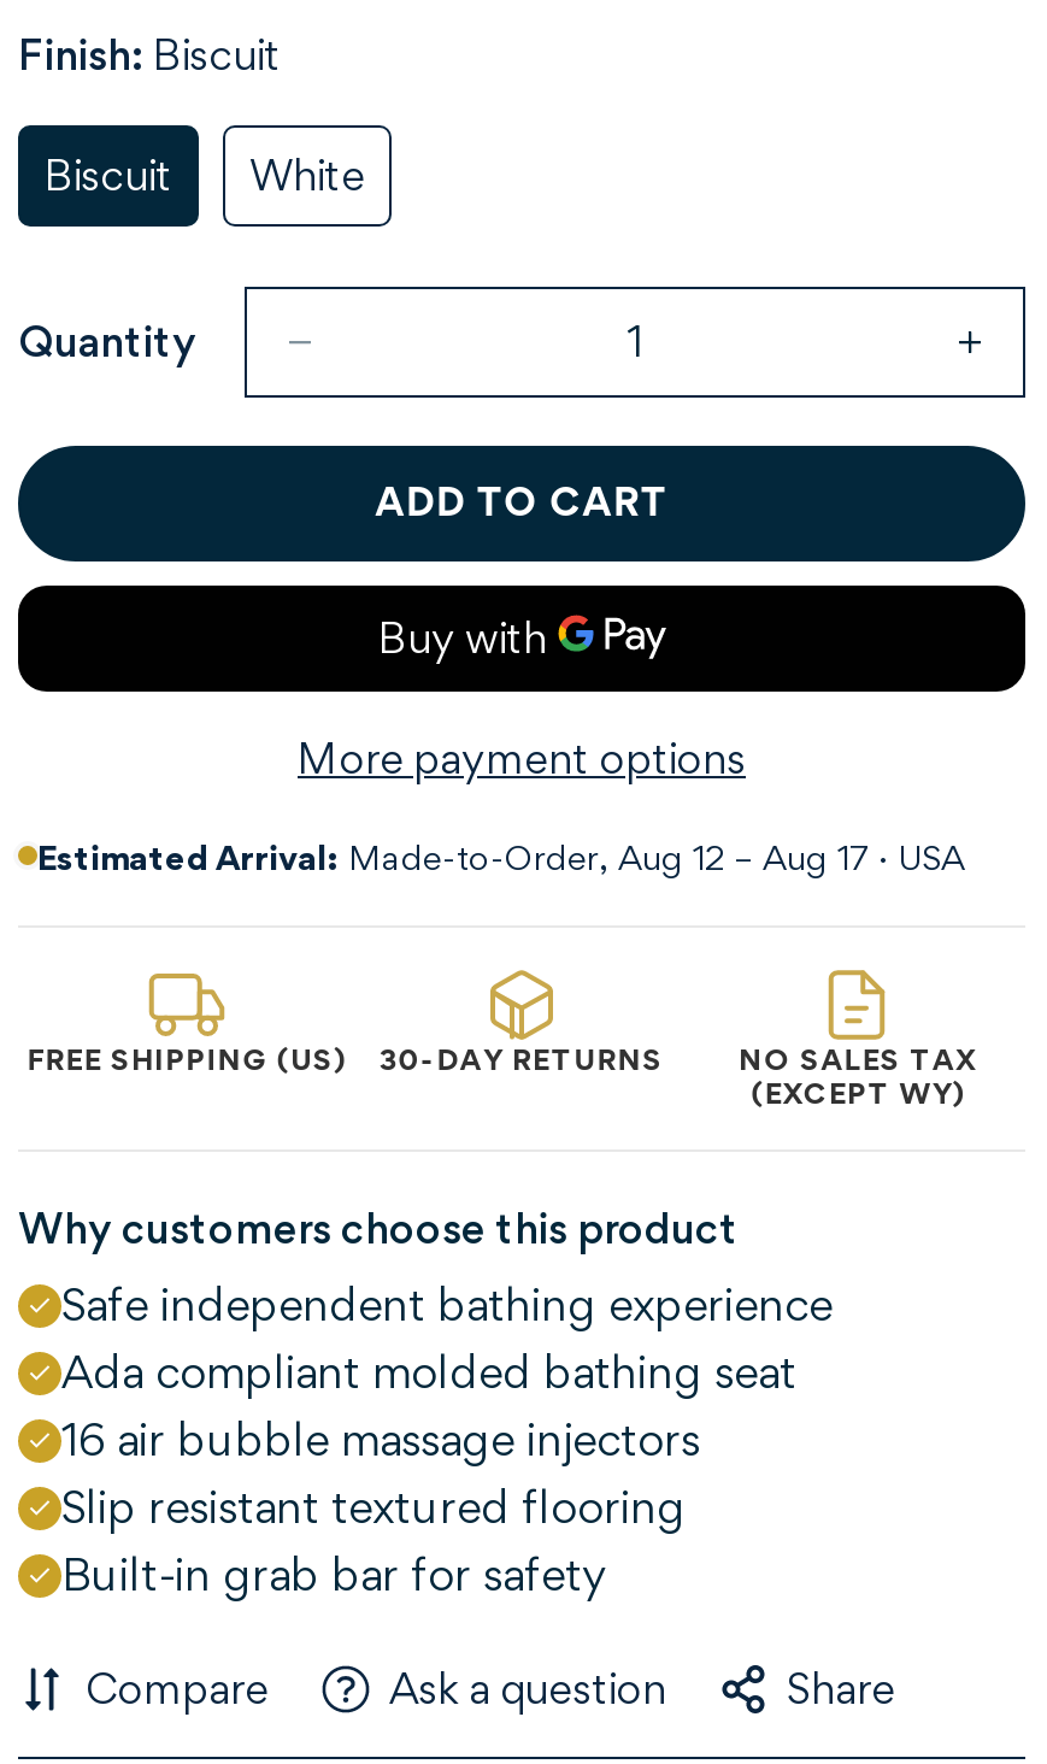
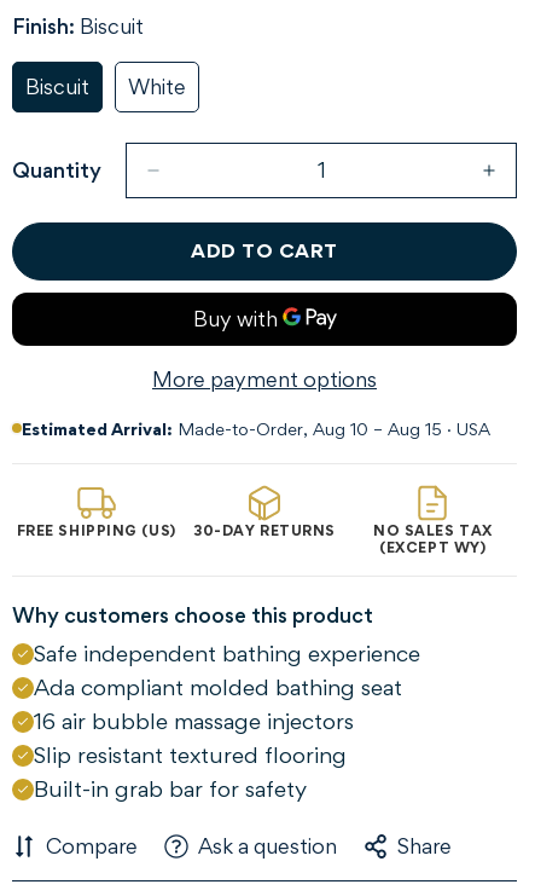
- Estimated Arrival: Made-to-Order, Aug 12 – Aug 17 · USA
+ Estimated Arrival: Made-to-Order, Aug 10 – Aug 15 · USA
